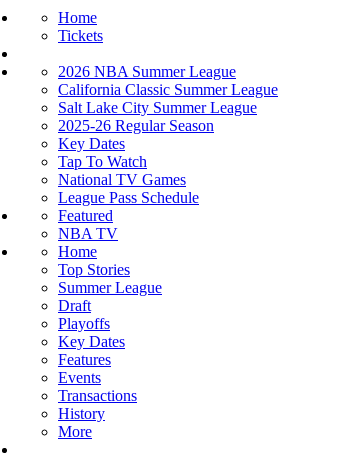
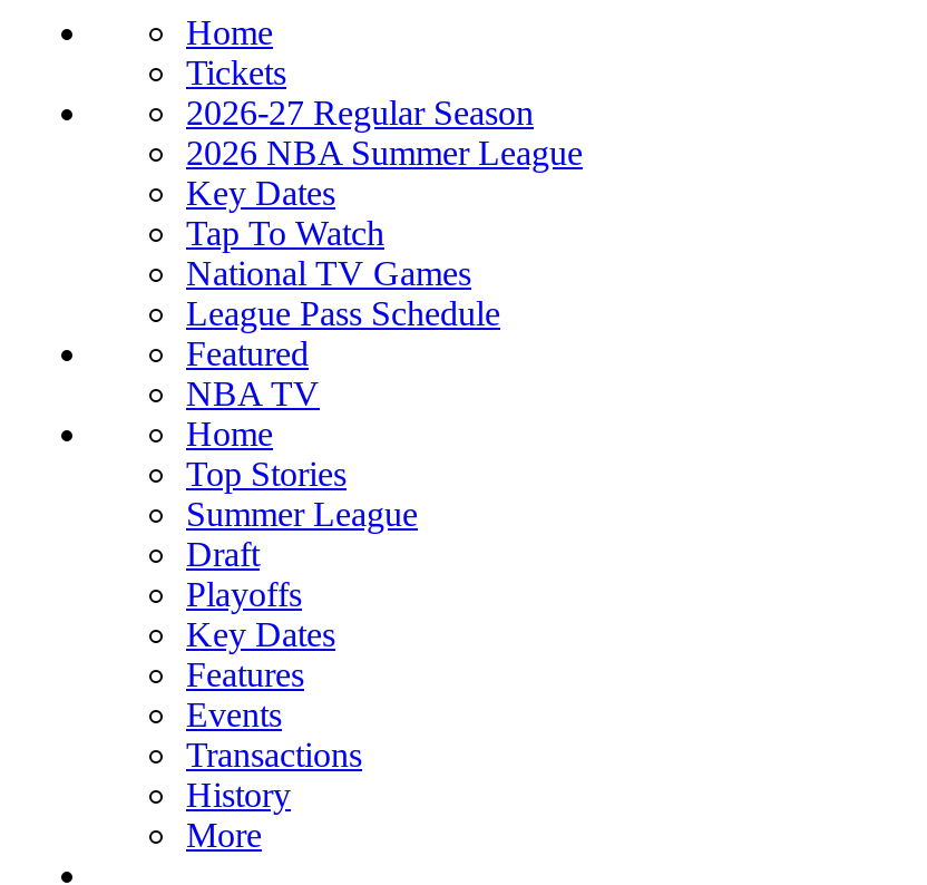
+ 2026-27 Regular Season

- California Classic Summer League
- Salt Lake City Summer League
- 2025-26 Regular Season
